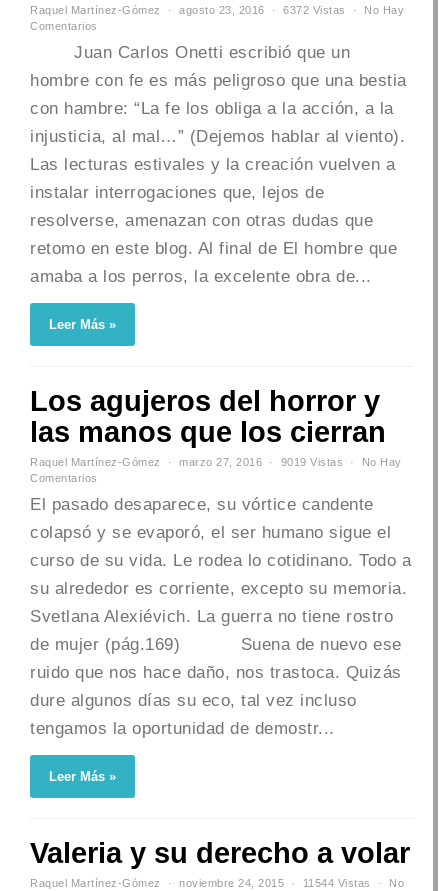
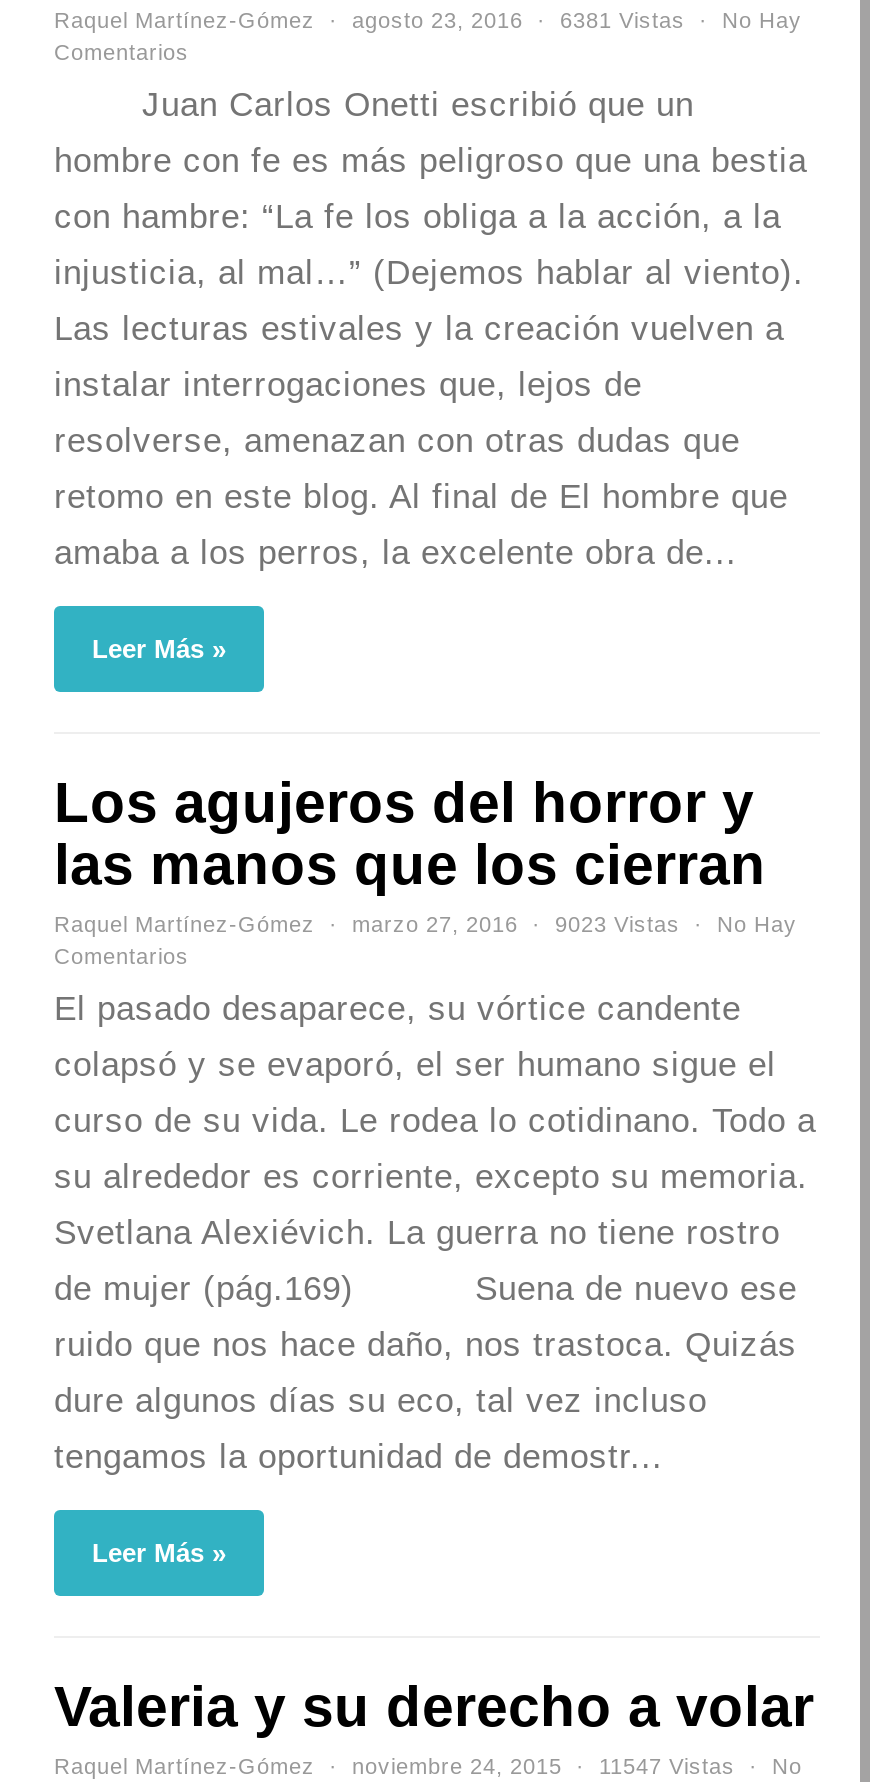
- Raquel Martínez-Gómez agosto 23, 2016 6372 Vistas No Hay
+ Raquel Martínez-Gómez agosto 23, 2016 6381 Vistas No Hay

- Raquel Martínez-Gómez marzo 27, 2016 9019 Vistas No Hay
+ Raquel Martínez-Gómez marzo 27, 2016 9023 Vistas No Hay

- Raquel Martínez-Gómez noviembre 24, 2015 11544 Vistas No
+ Raquel Martínez-Gómez noviembre 24, 2015 11547 Vistas No
